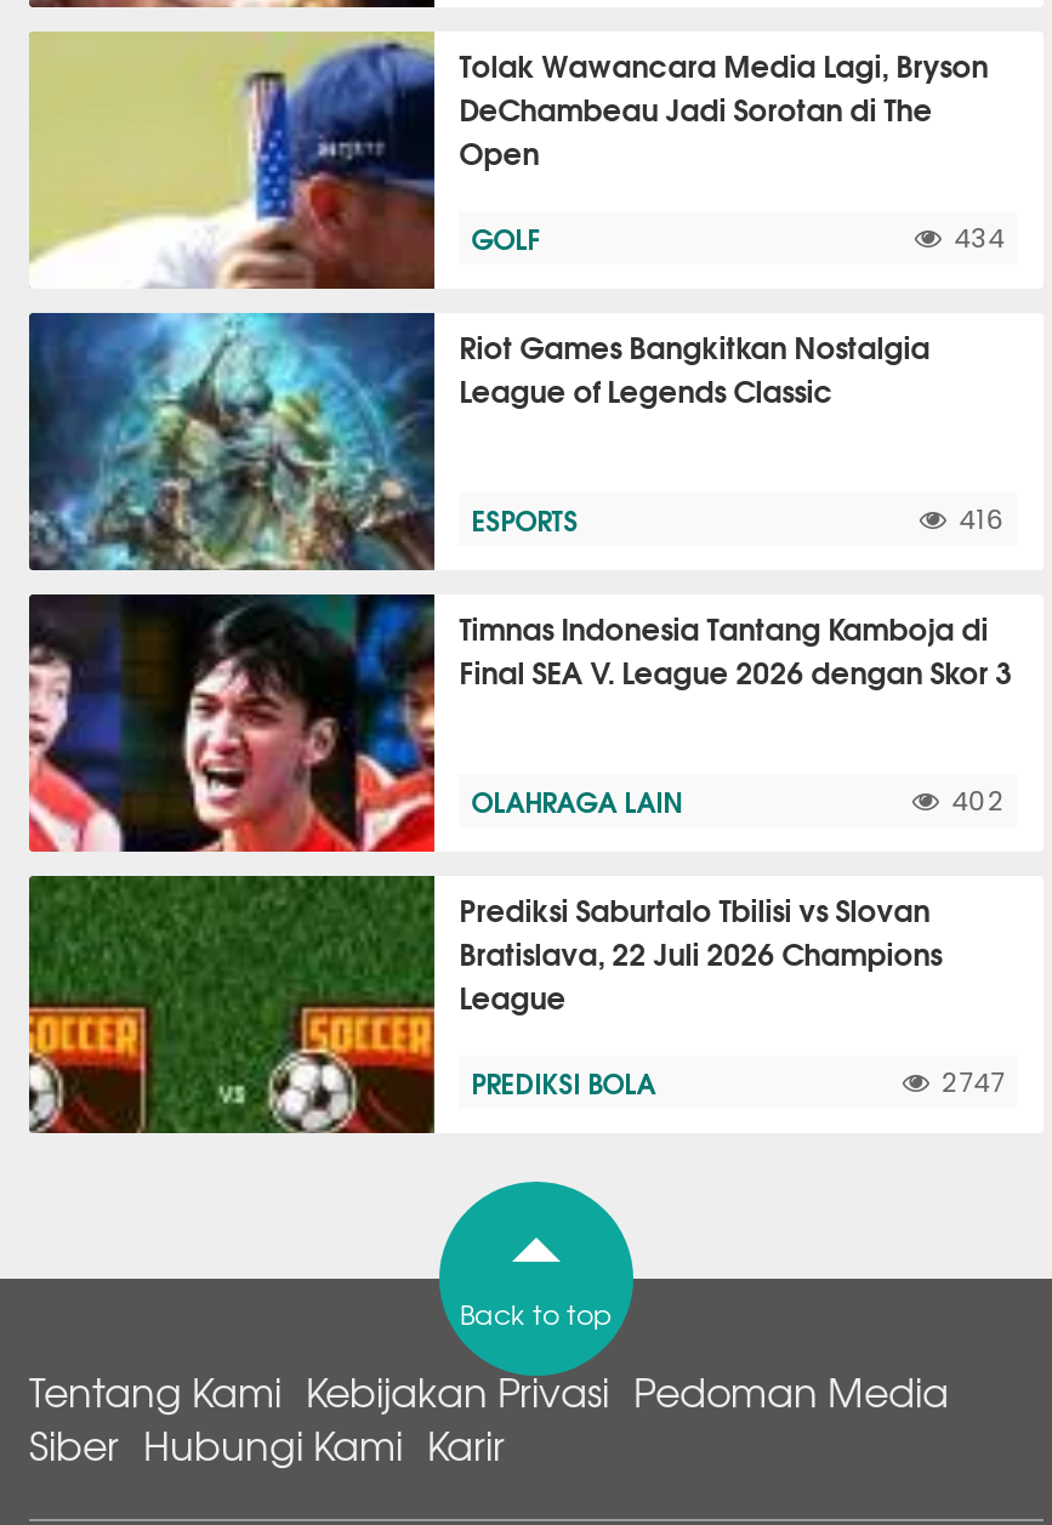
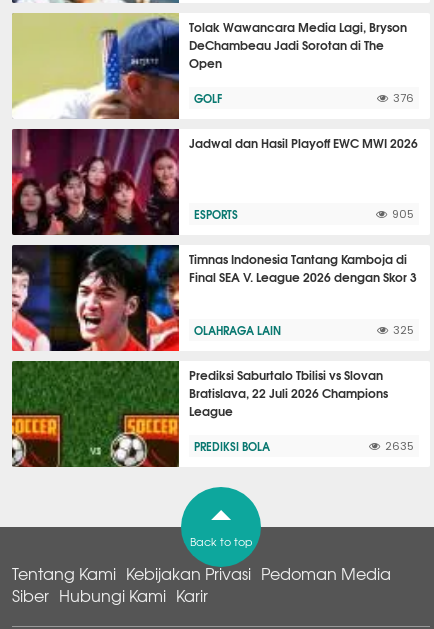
- 434
+ 376

- [image]
- Riot Games Bangkitkan Nostalgia
- League of Legends Classic
+ [image]
+ Jadwal dan Hasil Playoff EWC MWI 2026

- 416
+ 905

- 402
+ 325

- 2747
+ 2635
